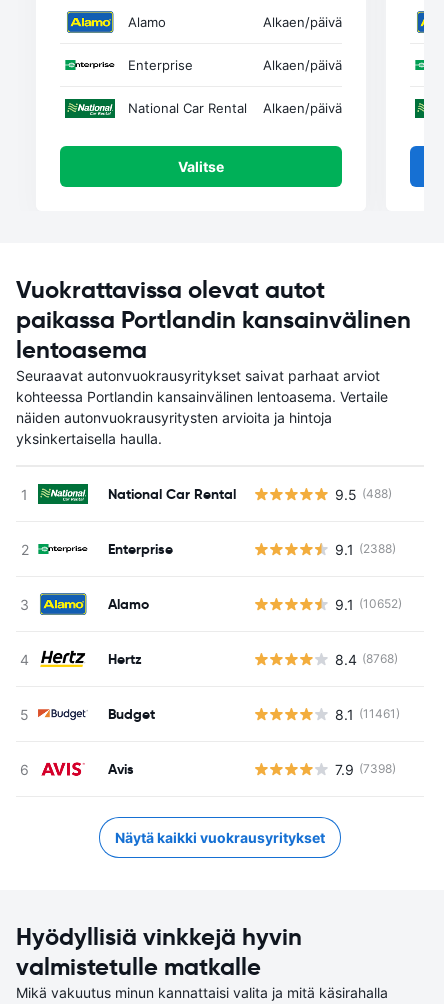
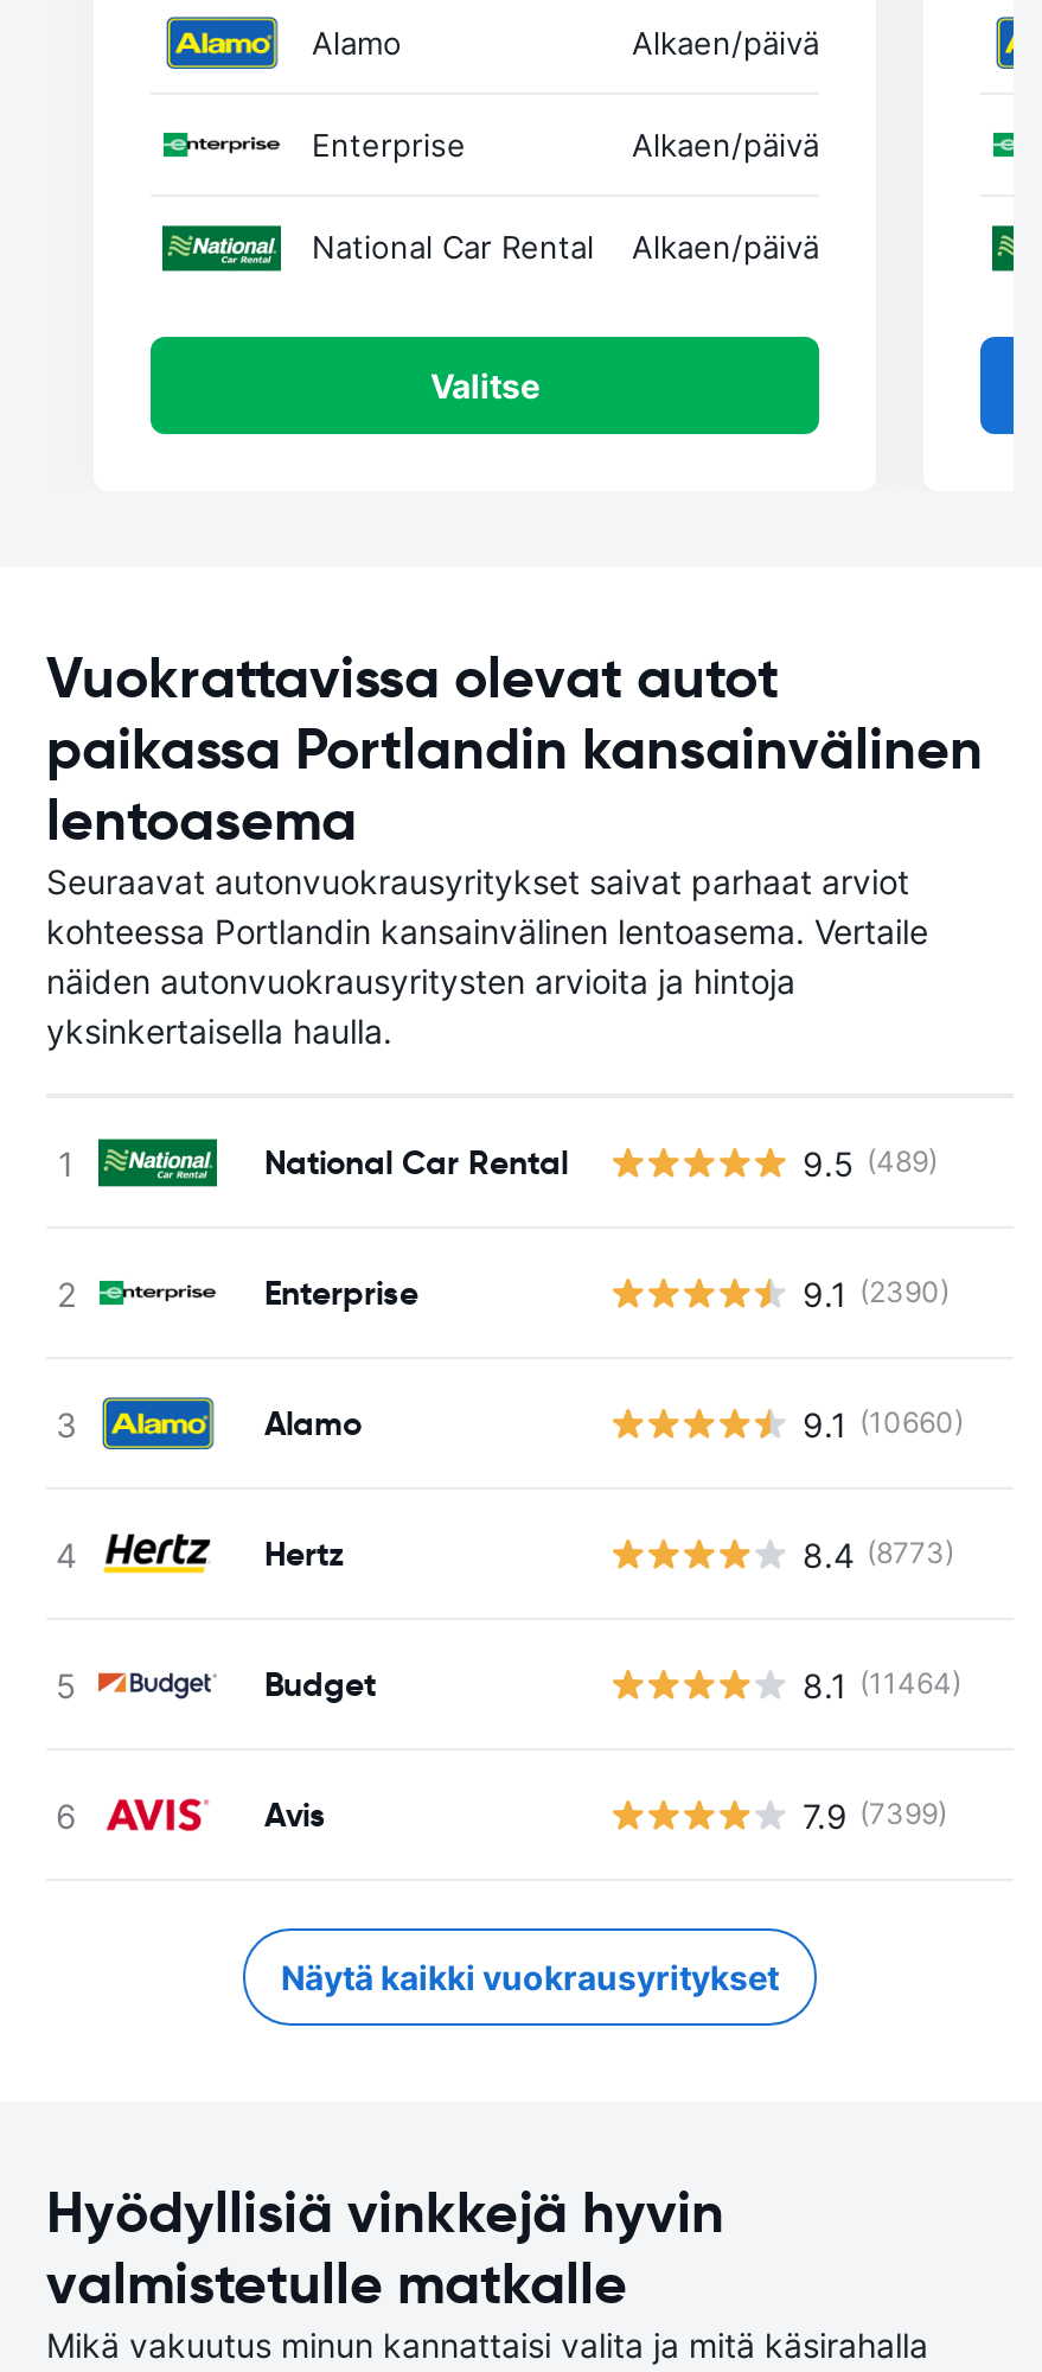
- 9.5 (488)
+ 9.5 (489)

- 9.1 (2388)
+ 9.1 (2390)

- 9.1 (10652)
+ 9.1 (10660)

- 8.4 (8768)
+ 8.4 (8773)

- 8.1 (11461)
+ 8.1 (11464)

- 7.9 (7398)
+ 7.9 (7399)
